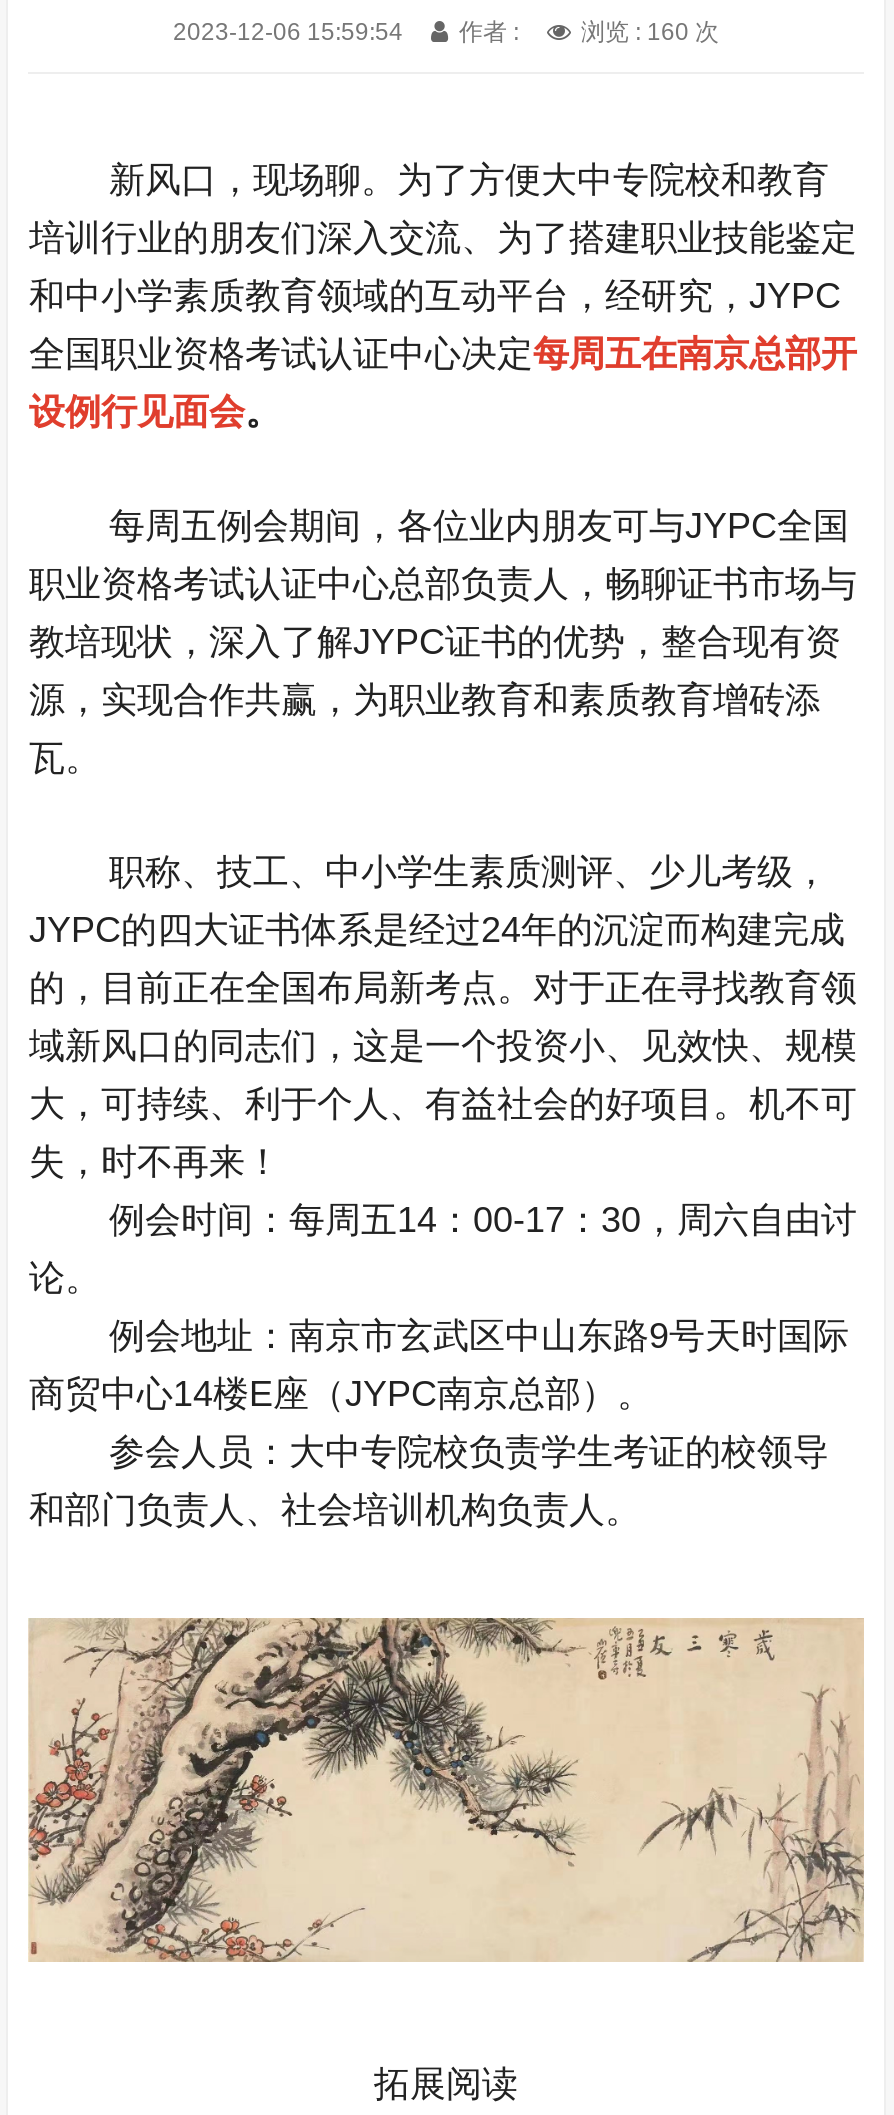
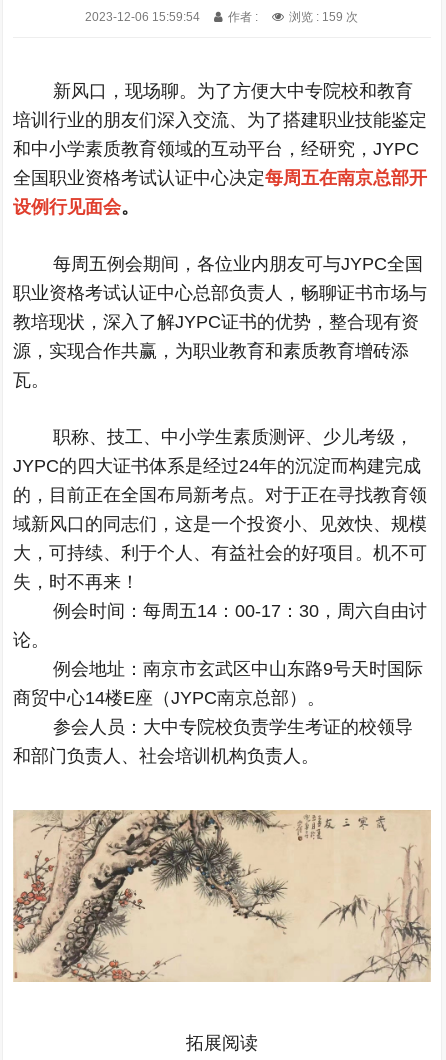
- 浏览 : 160 次
+ 浏览 : 159 次
